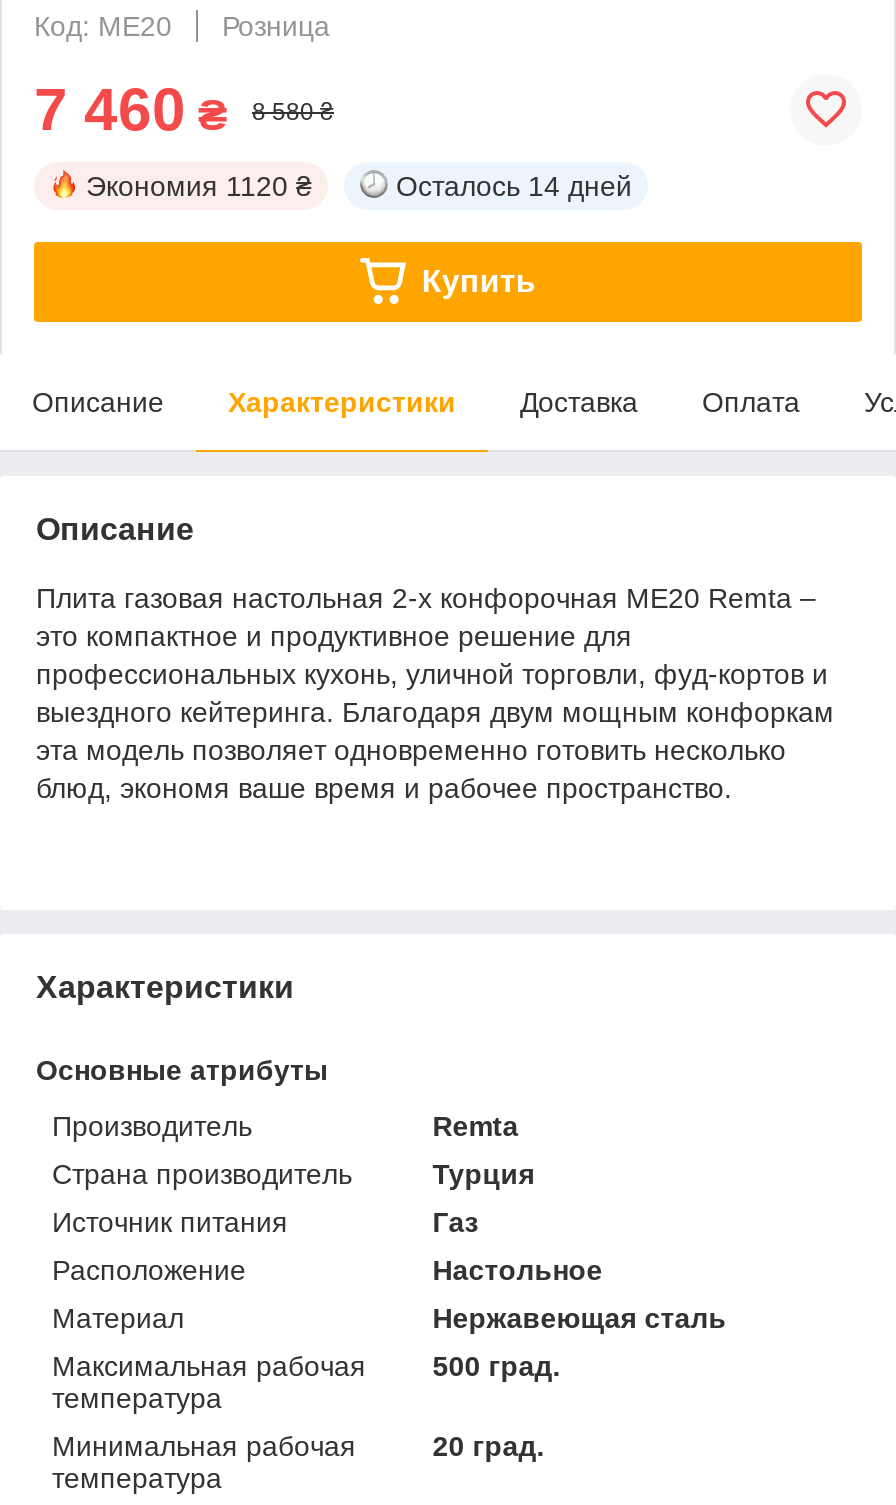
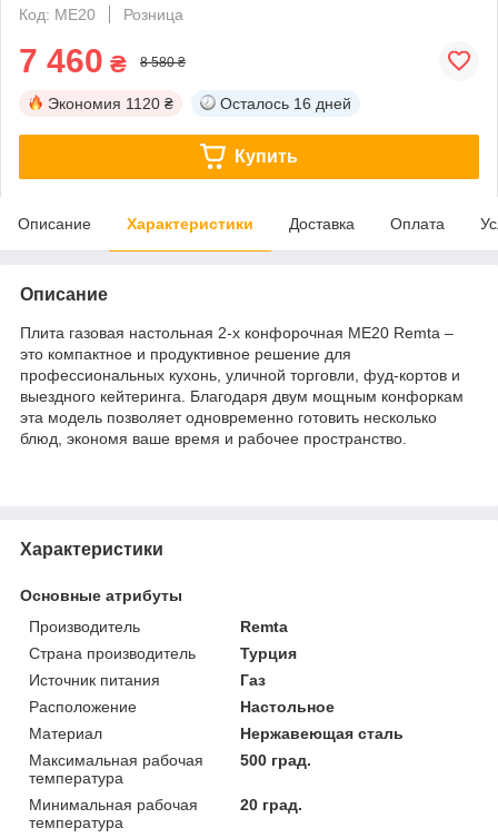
- Осталось 14 дней
+ Осталось 16 дней
